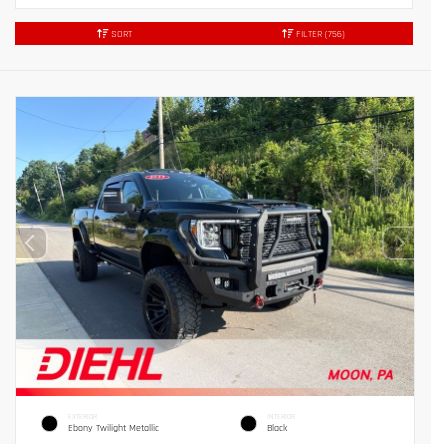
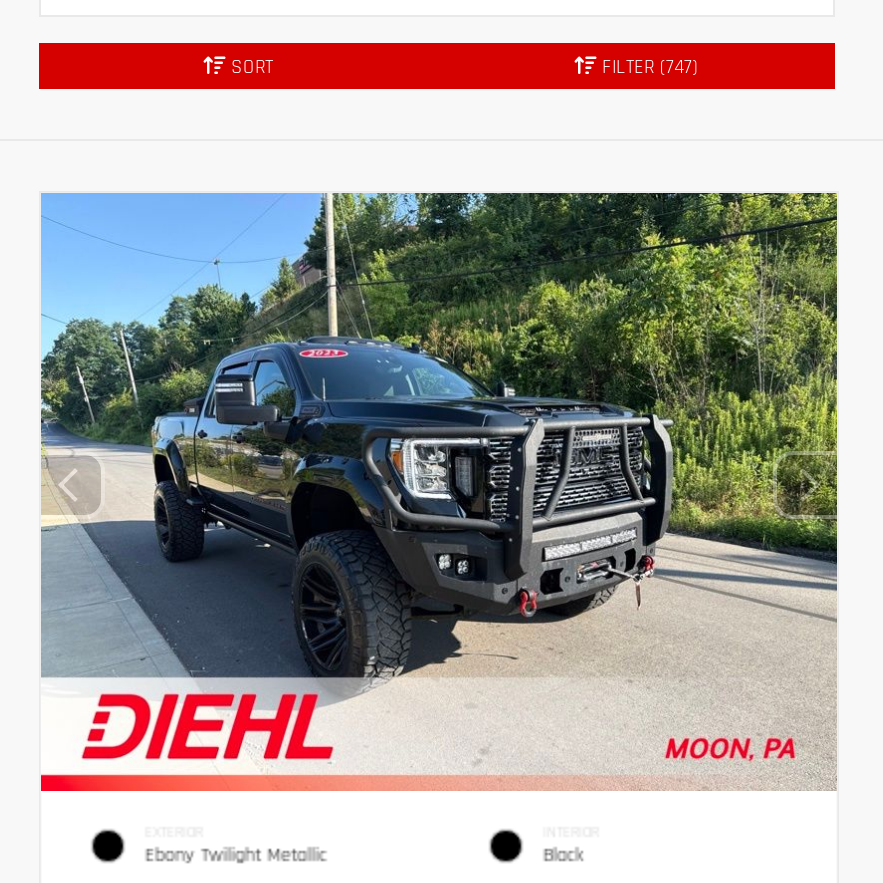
- FILTER (756)
+ FILTER (747)
